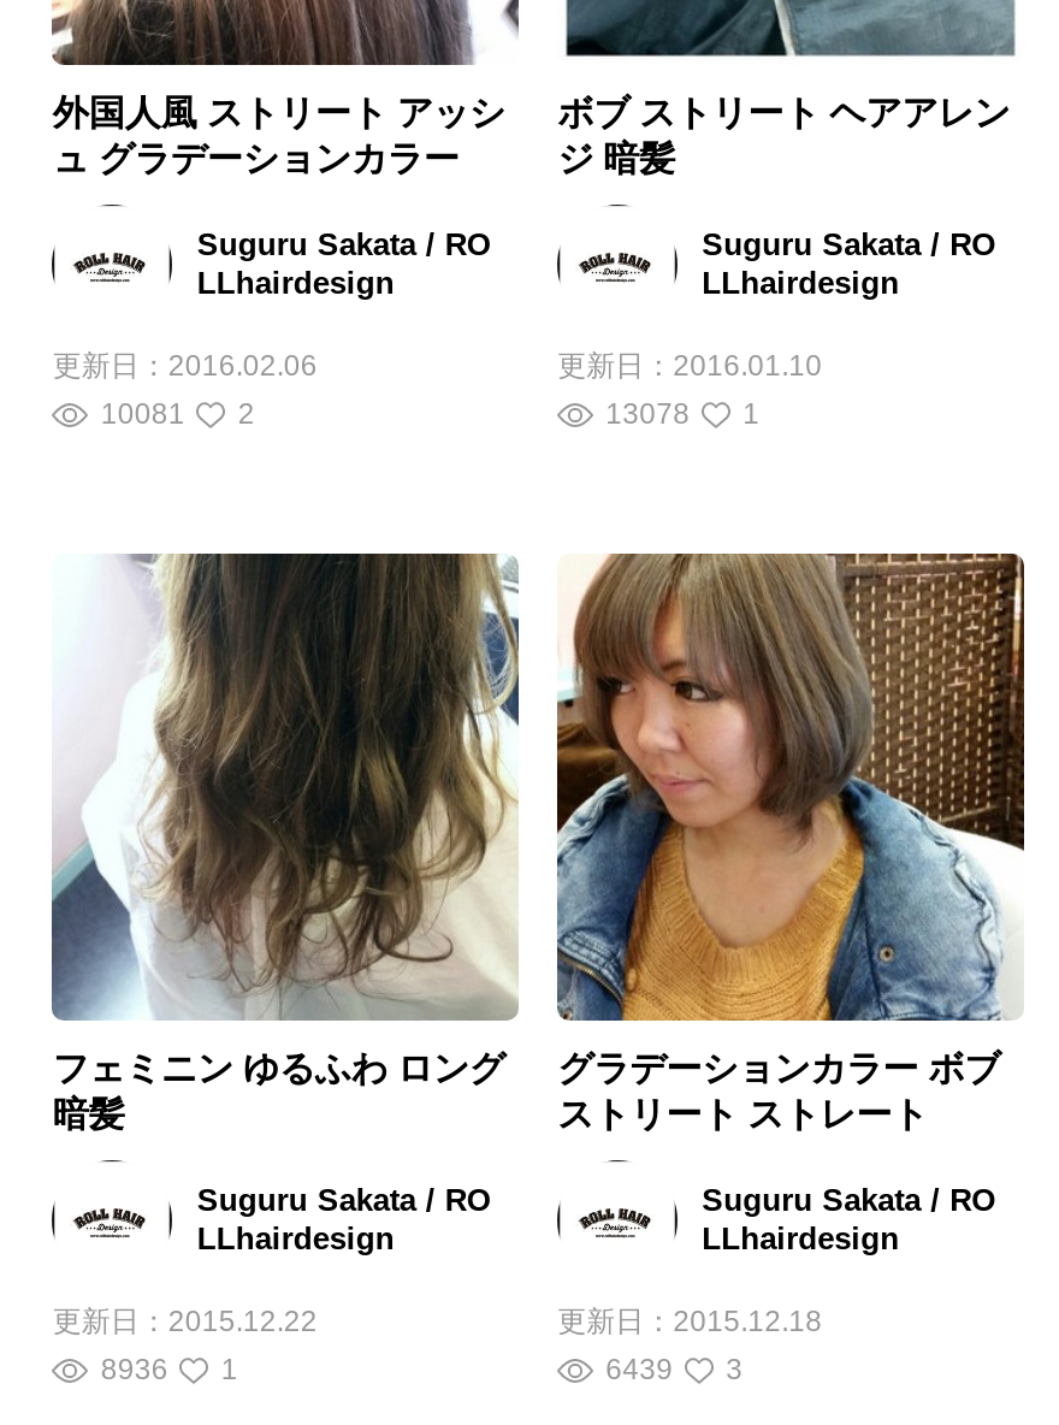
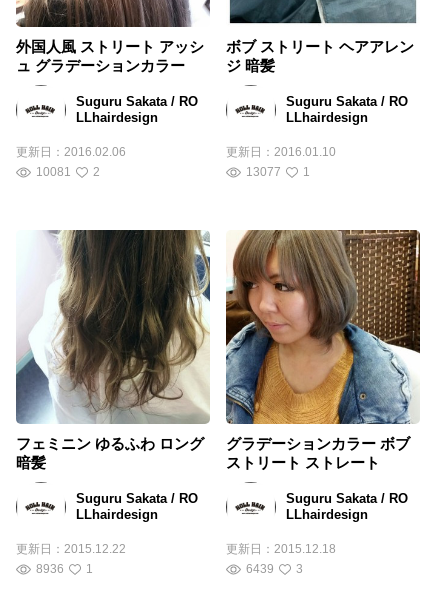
- 13078 1
+ 13077 1
